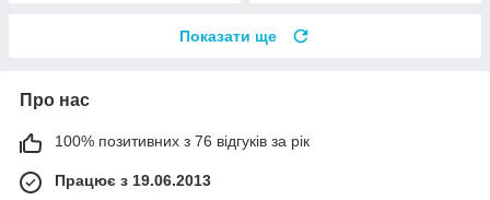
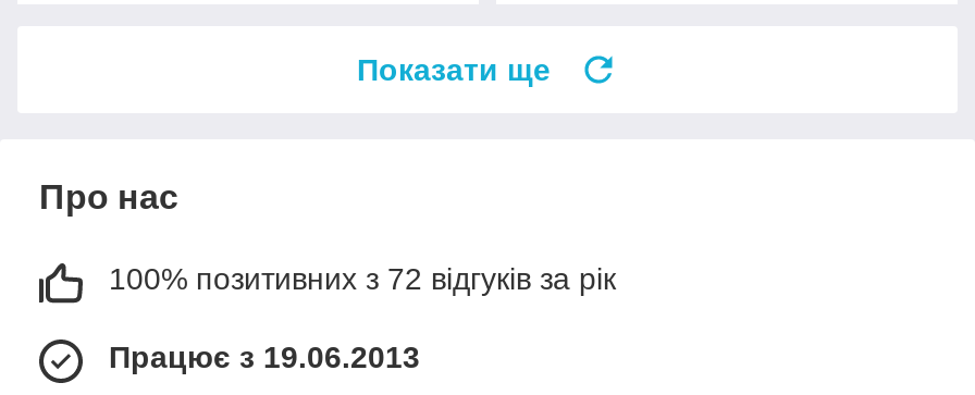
- 100% позитивних з 76 відгуків за рік
+ 100% позитивних з 72 відгуків за рік
